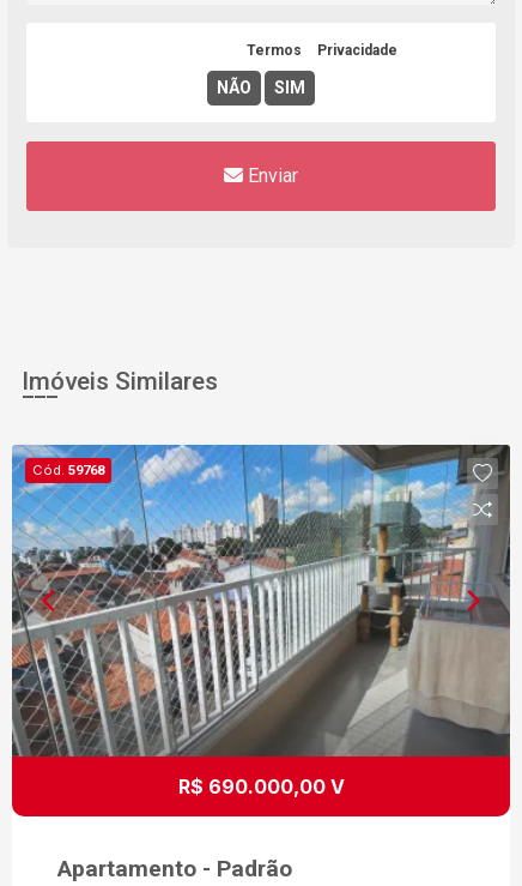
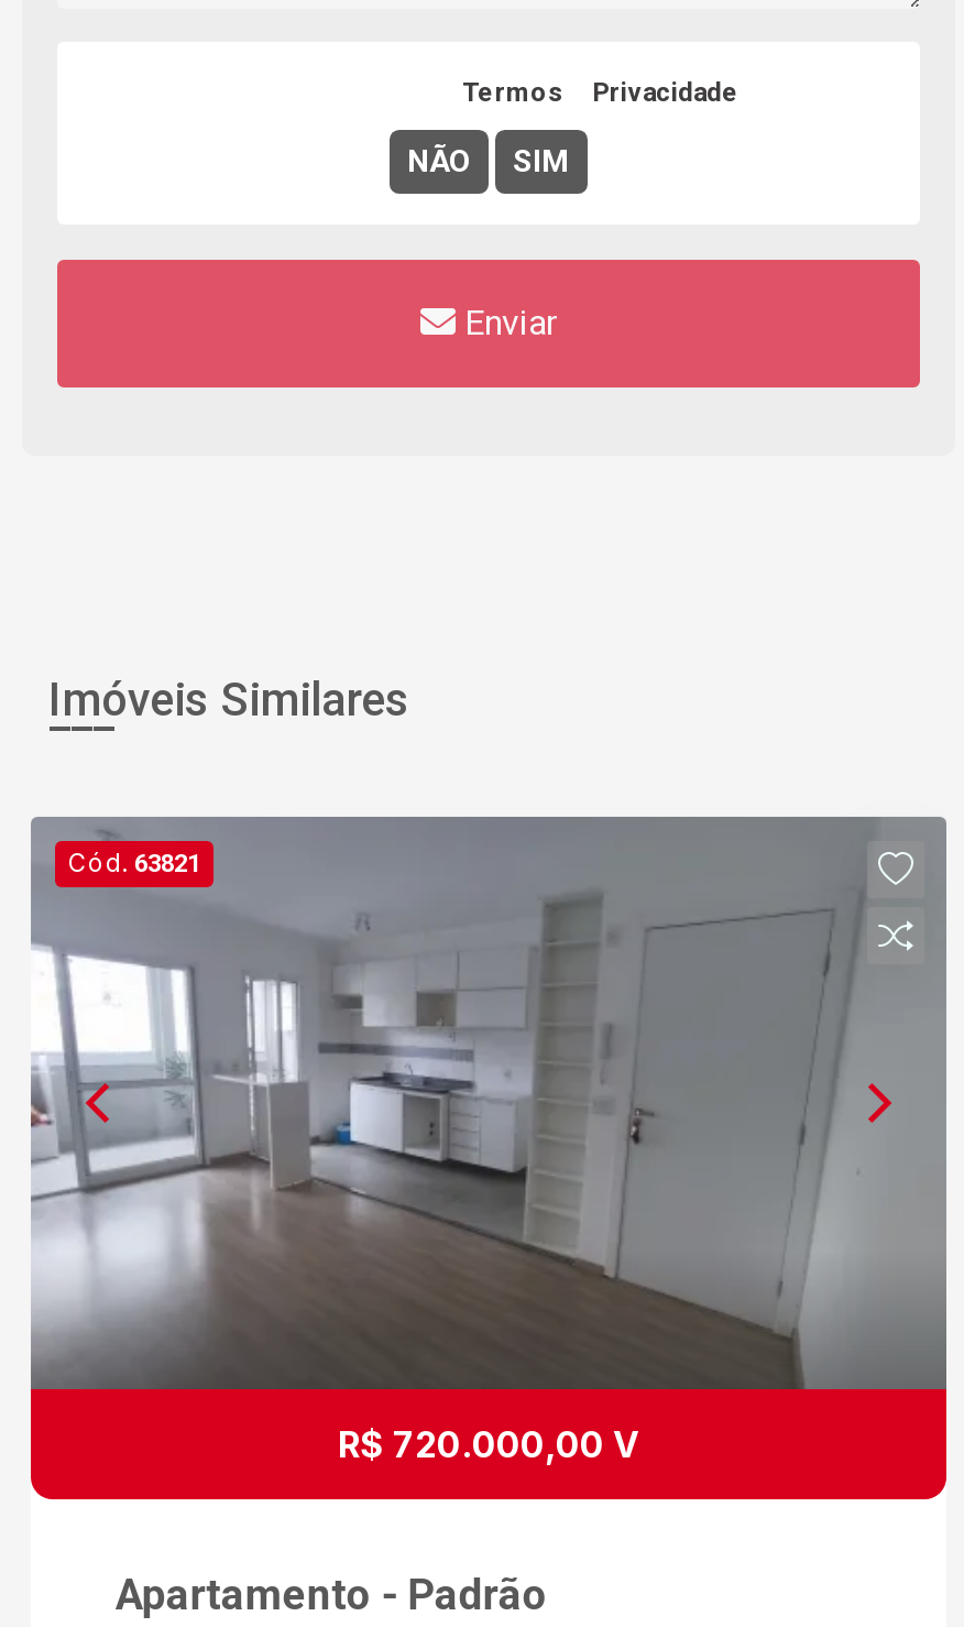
- [image]
- Cód. 59768
+ [image]
+ Cód. 63821

- R$ 690.000,00 V
+ R$ 720.000,00 V
